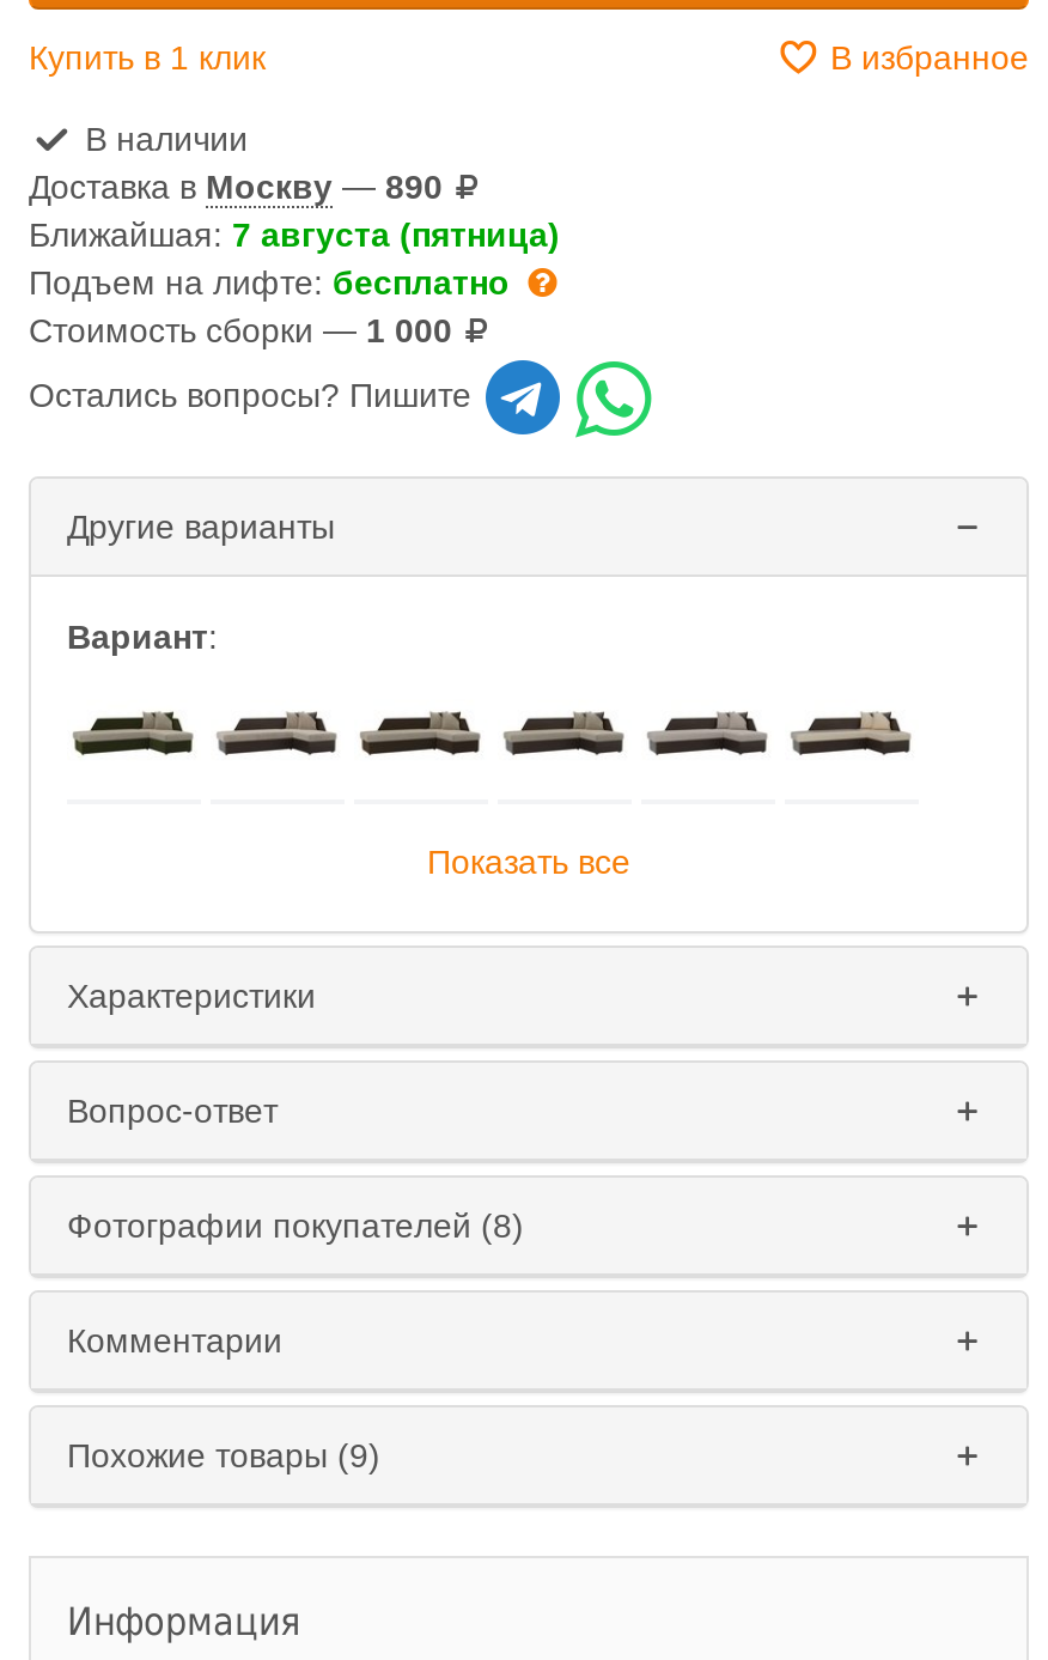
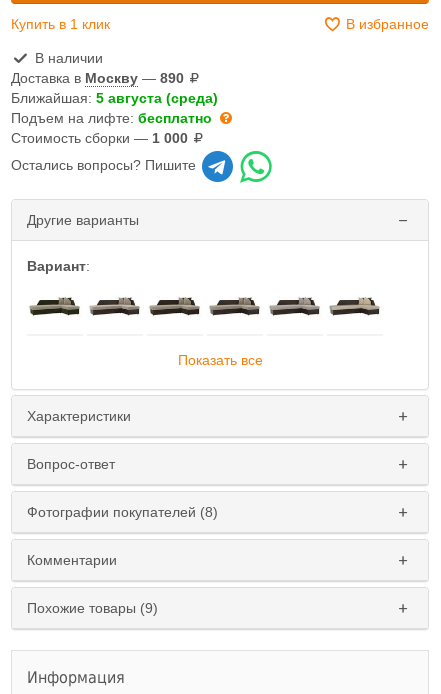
- Ближайшая: 7 августа (пятница)
+ Ближайшая: 5 августа (среда)
